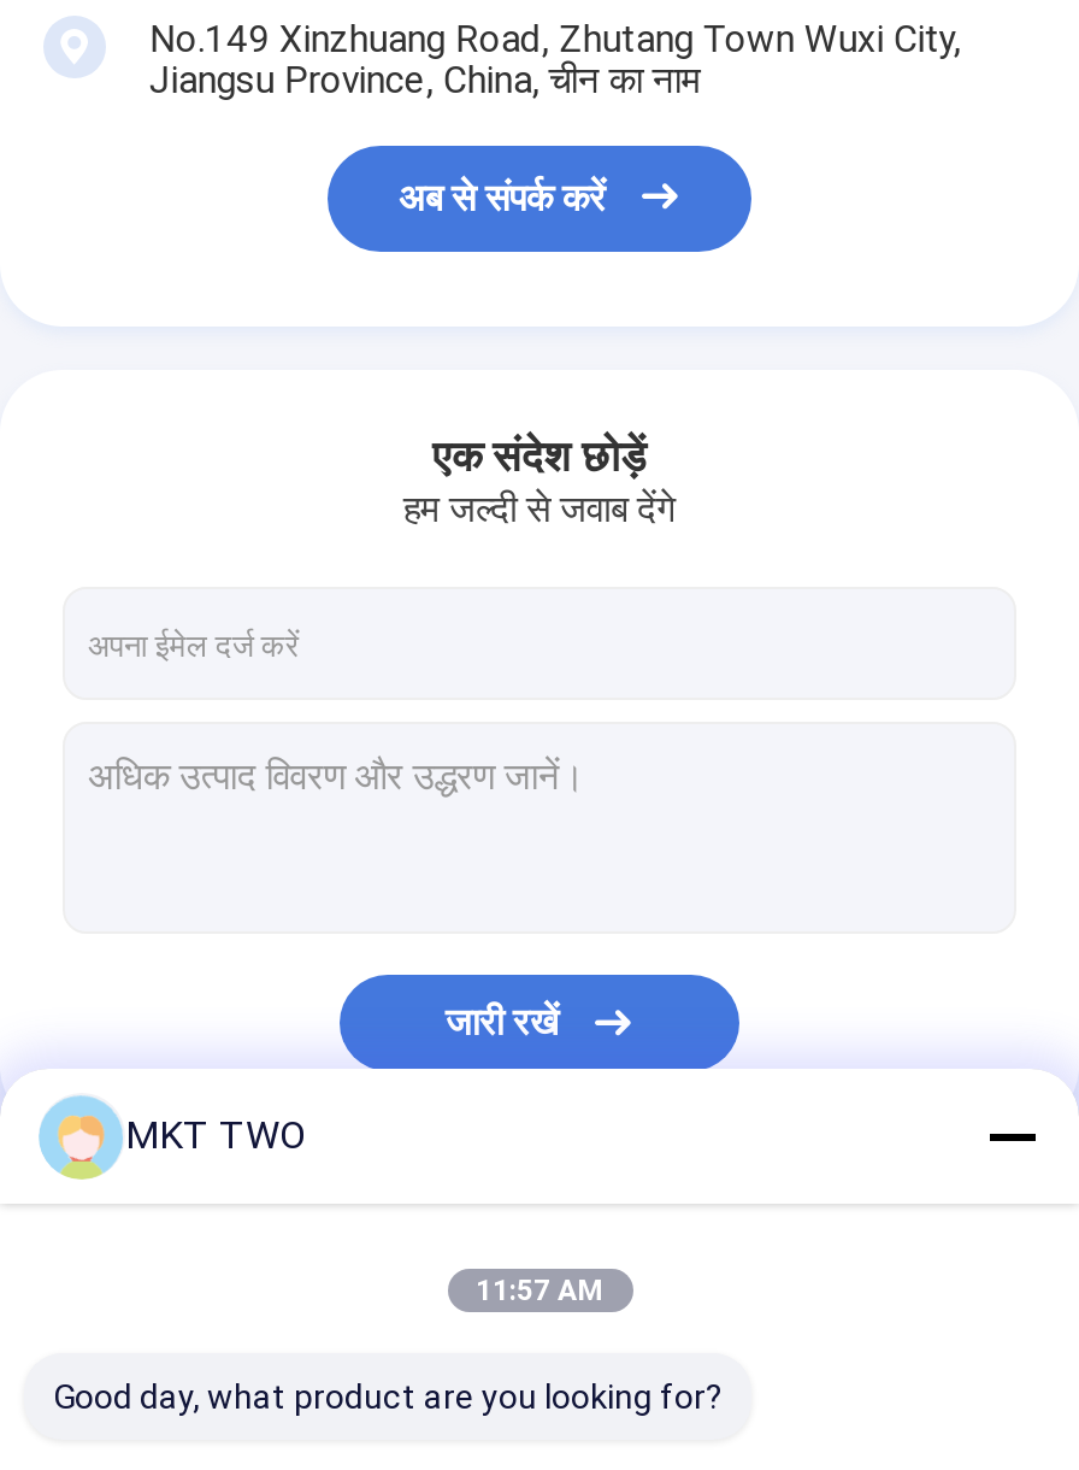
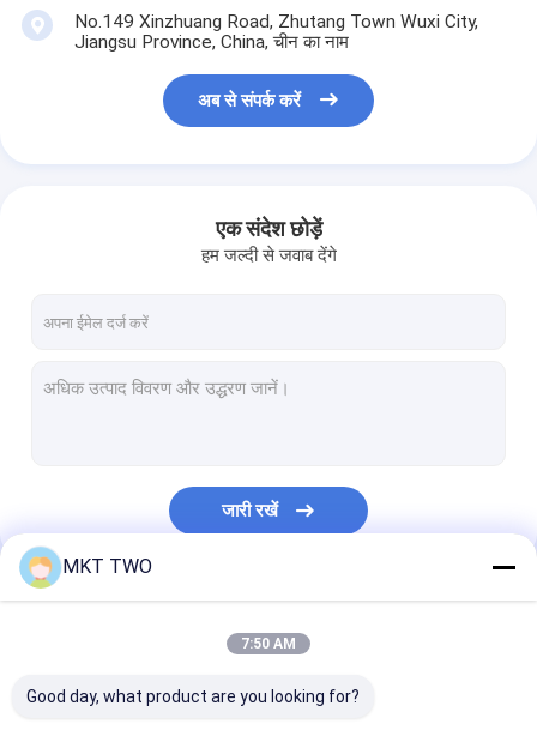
- 11:57 AM
+ 7:50 AM
